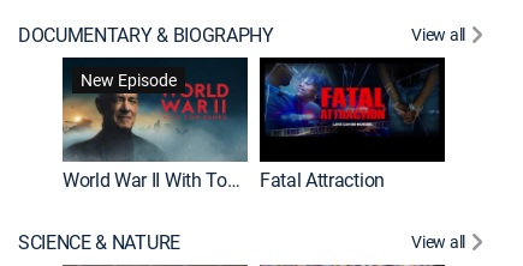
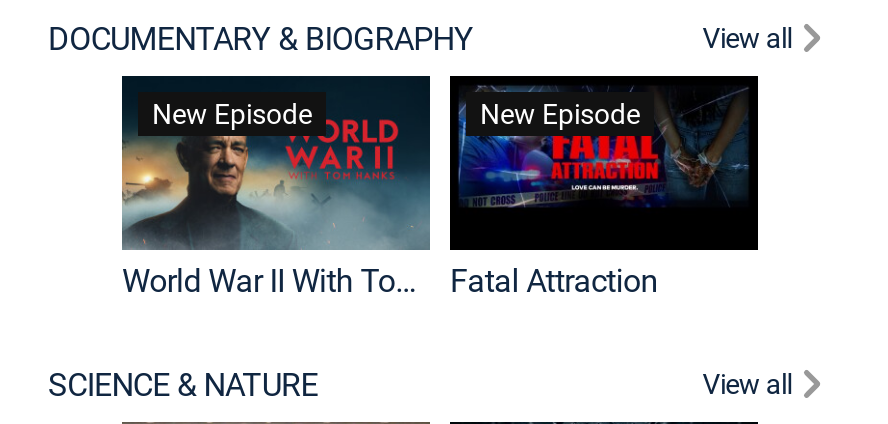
+ New Episode
